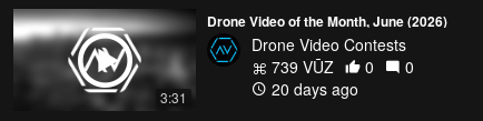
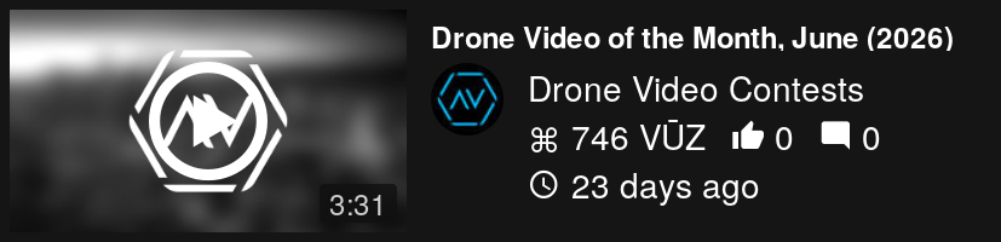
- 739 VŪZ
+ 746 VŪZ

- 20 days ago
+ 23 days ago
